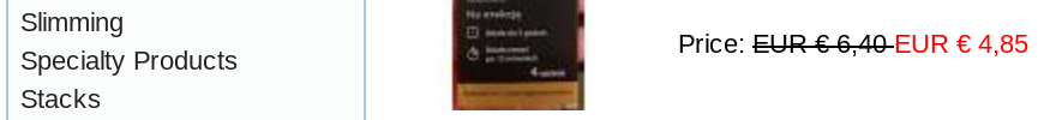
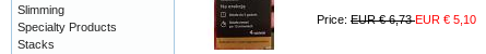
- Price: EUR € 6,40EUR € 4,85
+ Price: EUR € 6,73EUR € 5,10
